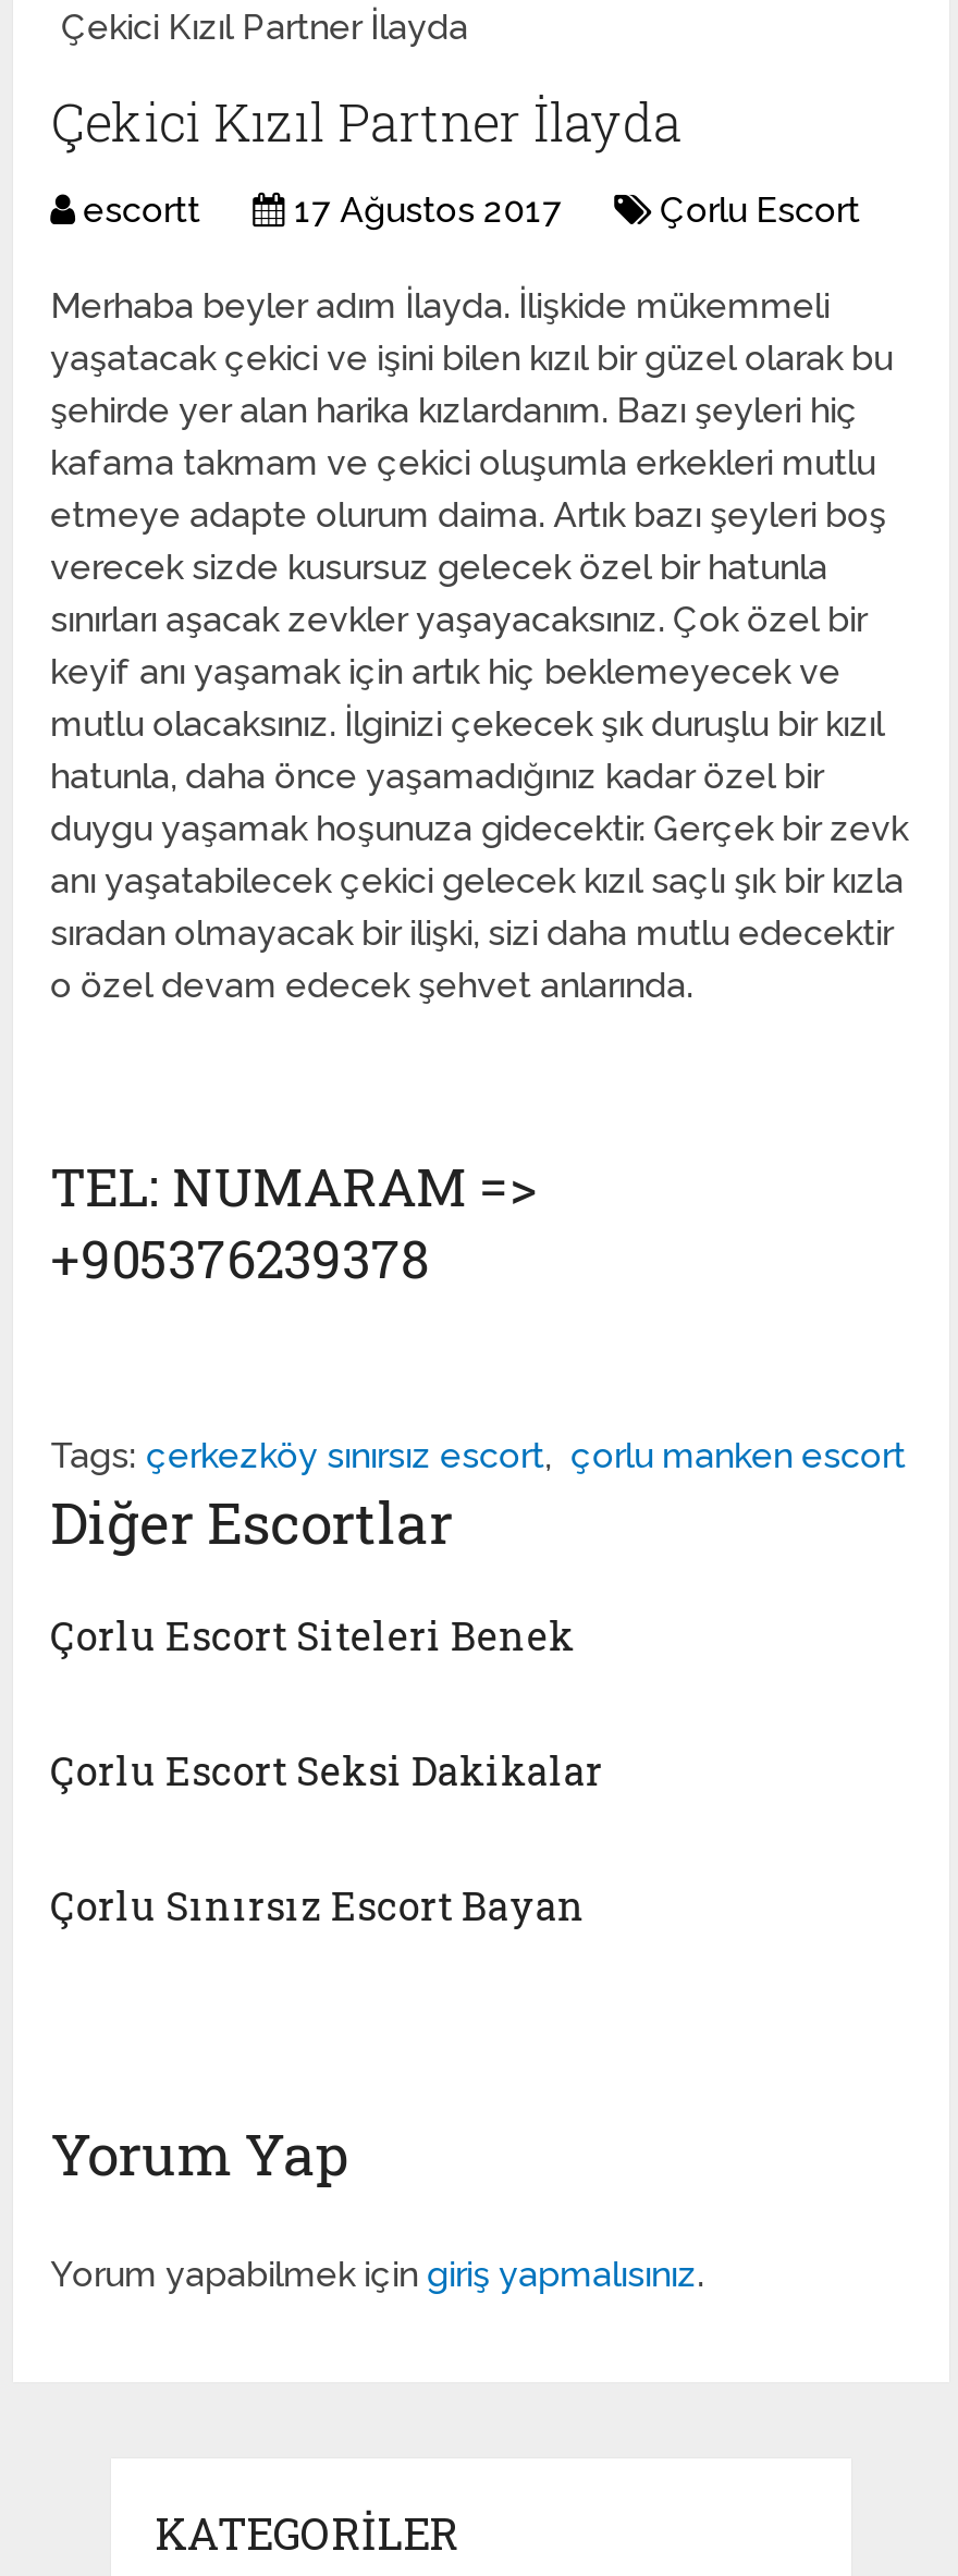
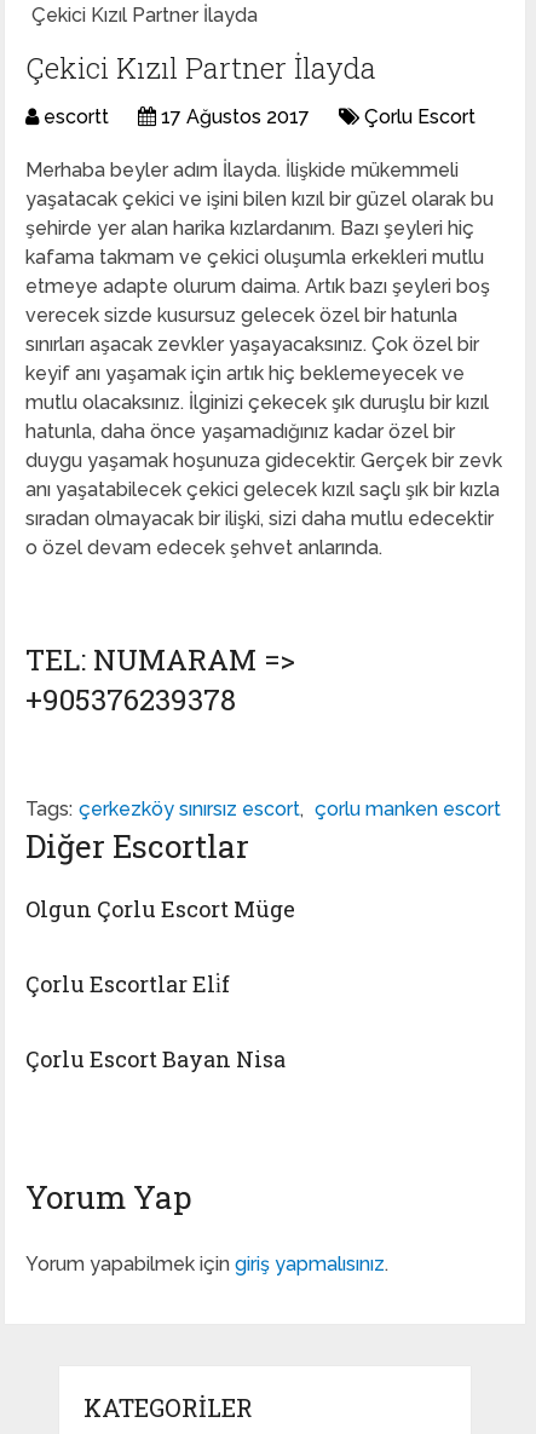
- Çorlu Escort Siteleri Benek
+ Olgun Çorlu Escort Müge

- Çorlu Escort Seksi Dakikalar
+ Çorlu Escortlar Eli̇f

- Çorlu Sınırsız Escort Bayan
+ Çorlu Escort Bayan Nisa
